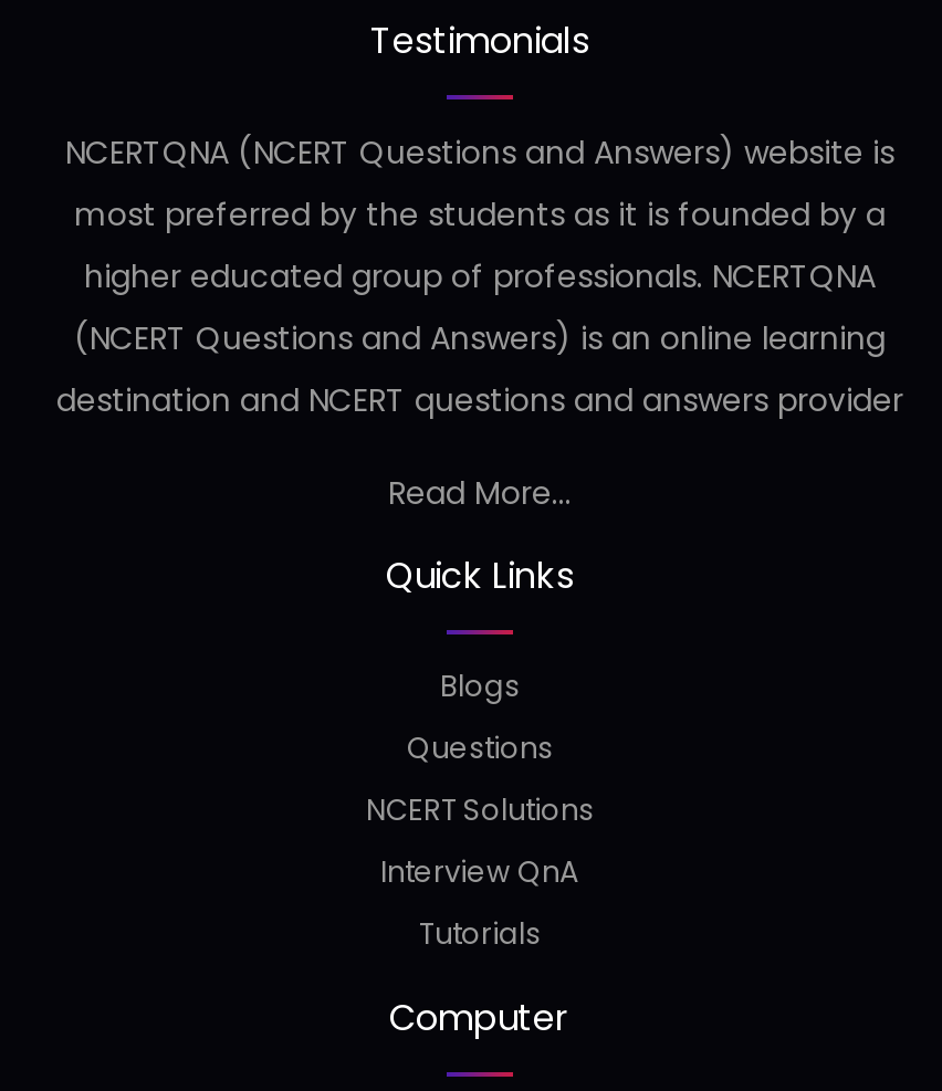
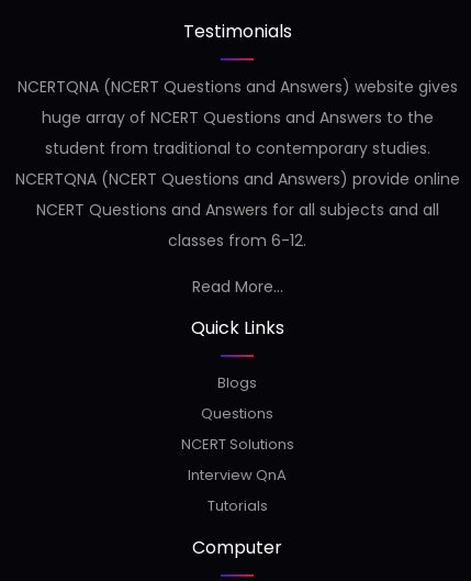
- NCERTQNA (NCERT Questions and Answers) website is
- most preferred by the students as it is founded by a
- higher educated group of professionals. NCERTQNA
- (NCERT Questions and Answers) is an online learning
- destination and NCERT questions and answers provider
+ NCERTQNA (NCERT Questions and Answers) website gives
+ huge array of NCERT Questions and Answers to the
+ student from traditional to contemporary studies.
+ NCERTQNA (NCERT Questions and Answers) provide online
+ NCERT Questions and Answers for all subjects and all
+ classes from 6-12.
